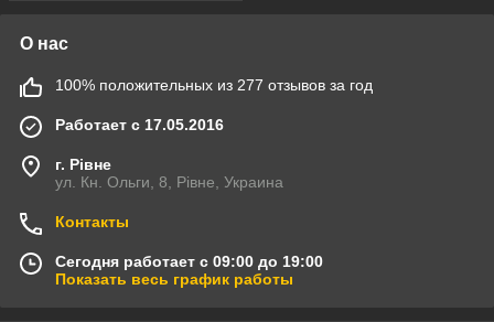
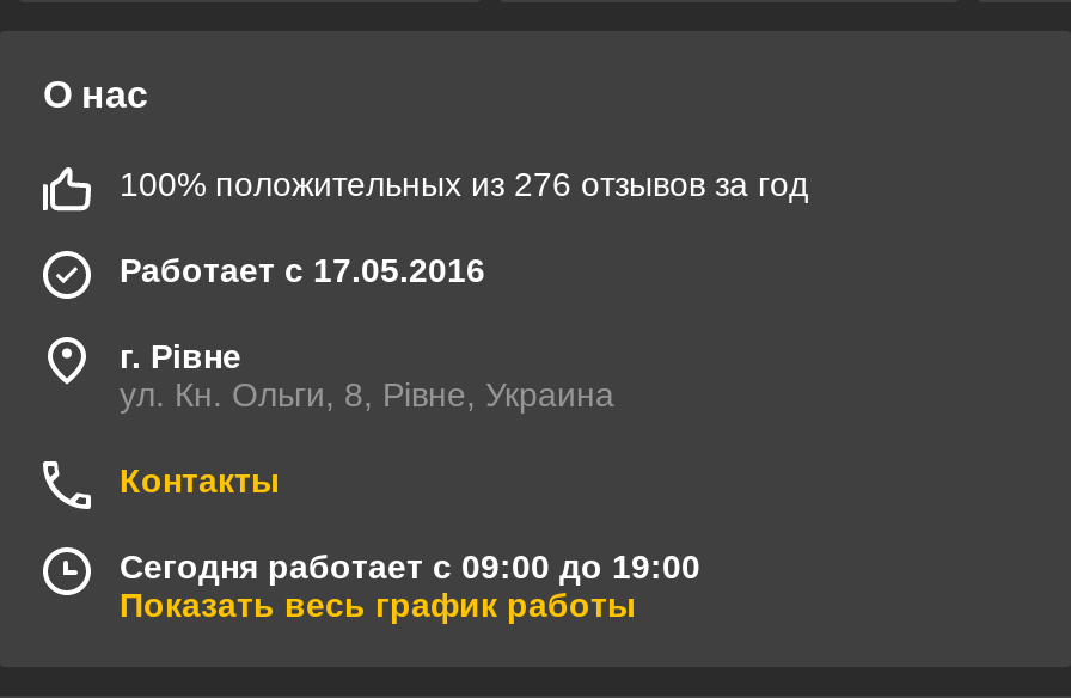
- 100% положительных из 277 отзывов за год
+ 100% положительных из 276 отзывов за год
